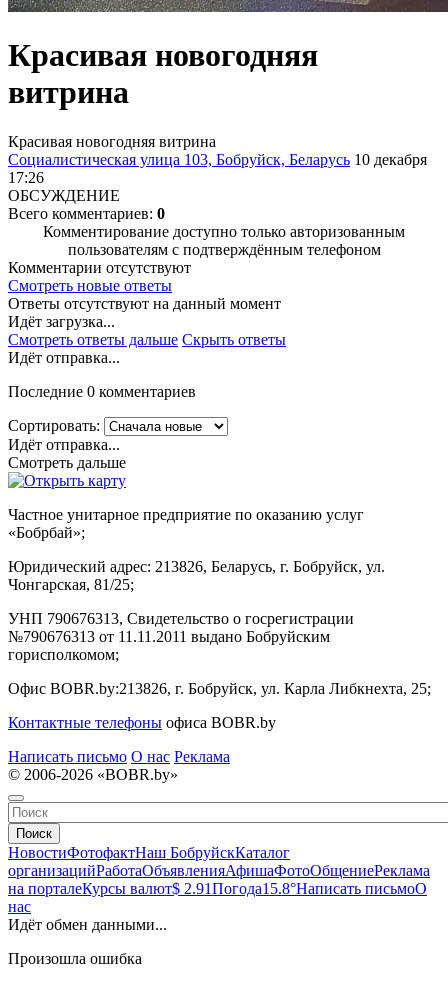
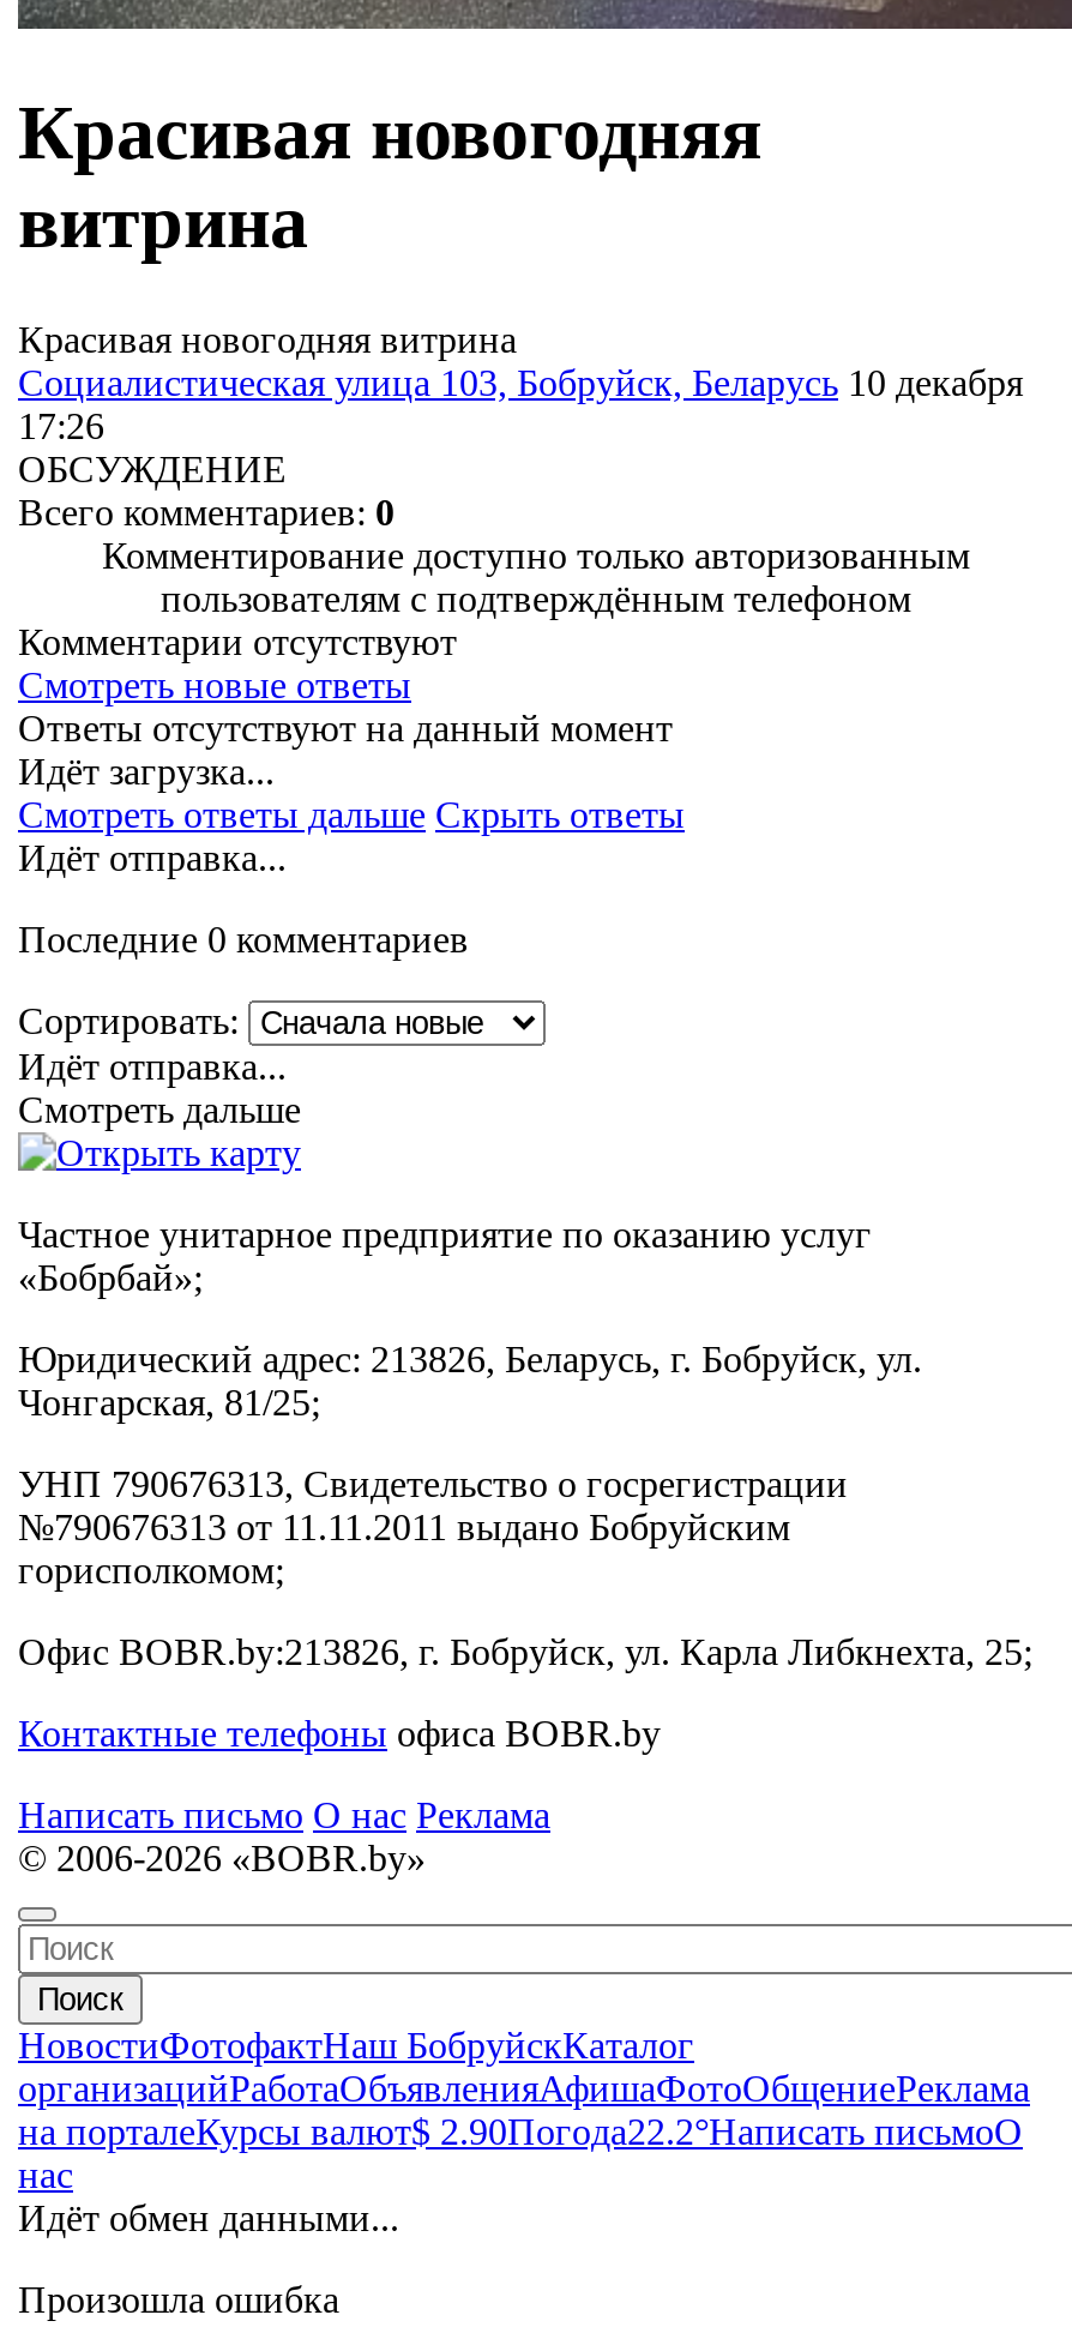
- на порталеКурсы валют$ 2.91Погода15.8°Написать письмоО
+ на порталеКурсы валют$ 2.90Погода22.2°Написать письмоО
